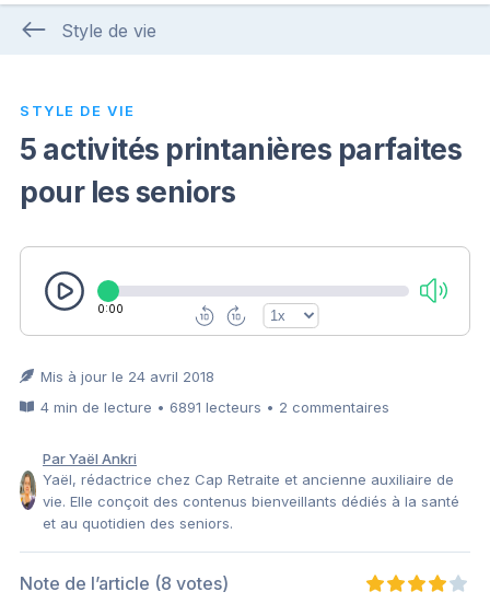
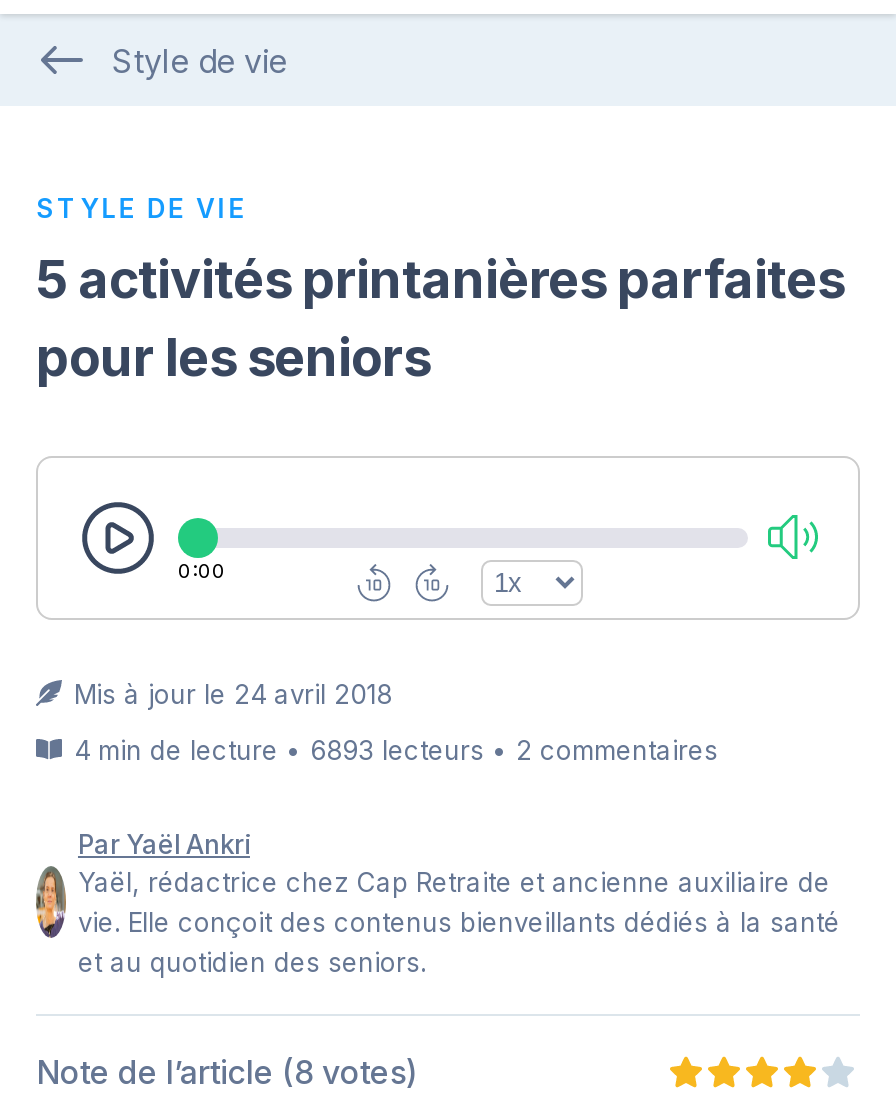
- 4 min de lecture • 6891 lecteurs • 2 commentaires
+ 4 min de lecture • 6893 lecteurs • 2 commentaires
